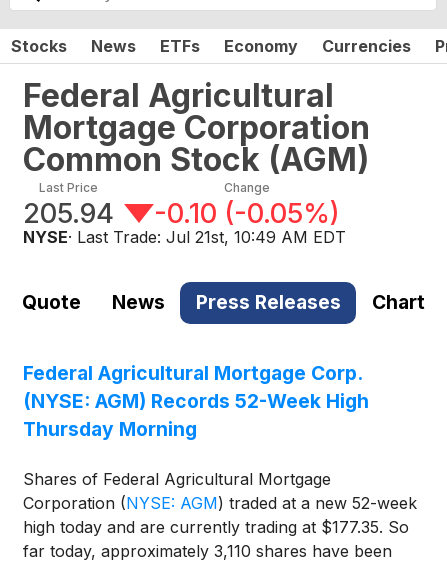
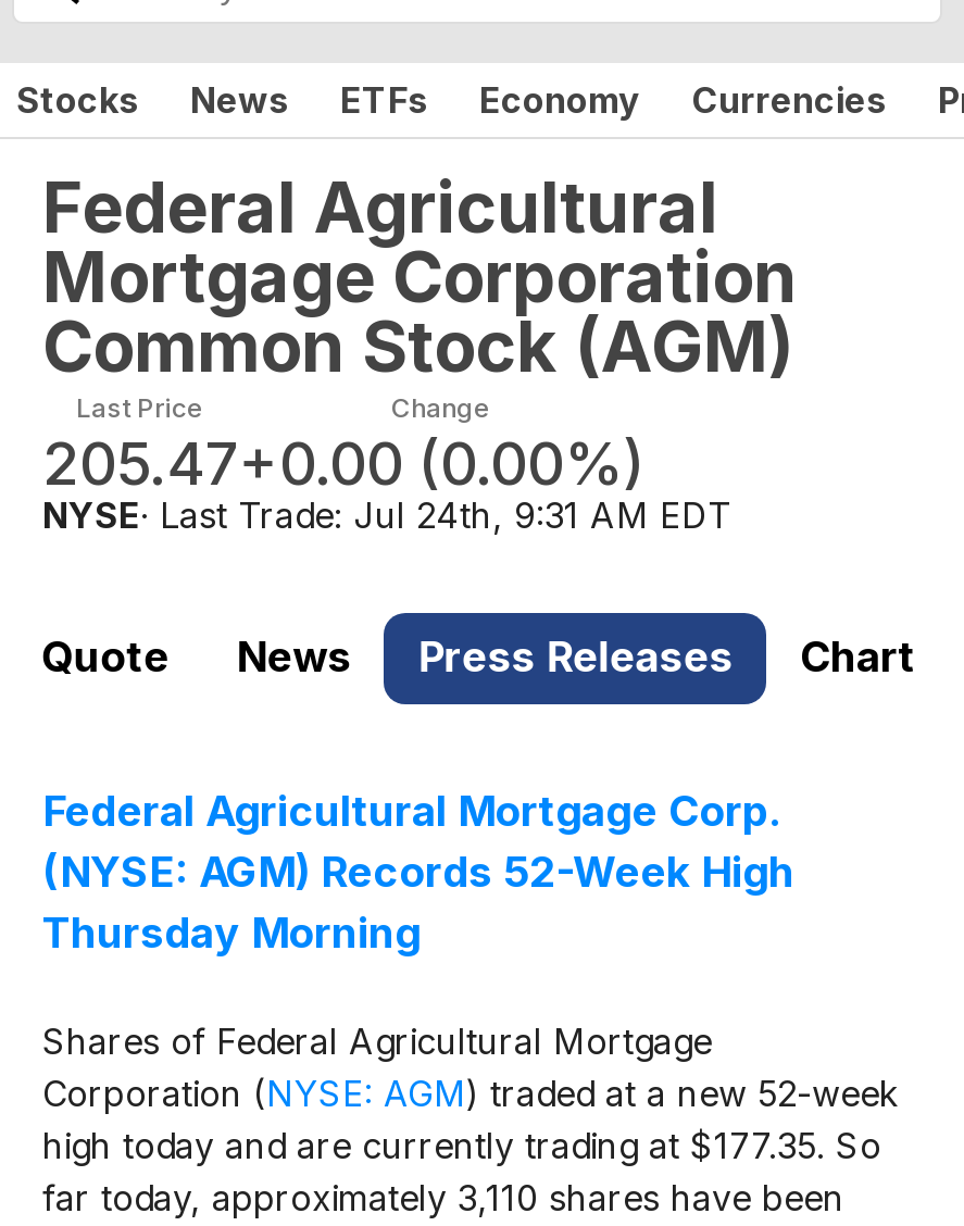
- 205.94
+ 205.47

- -0.10 (-0.05%)
+ +0.00 (0.00%)

- NYSE · Last Trade: Jul 21st, 10:49 AM EDT
+ NYSE · Last Trade: Jul 24th, 9:31 AM EDT
